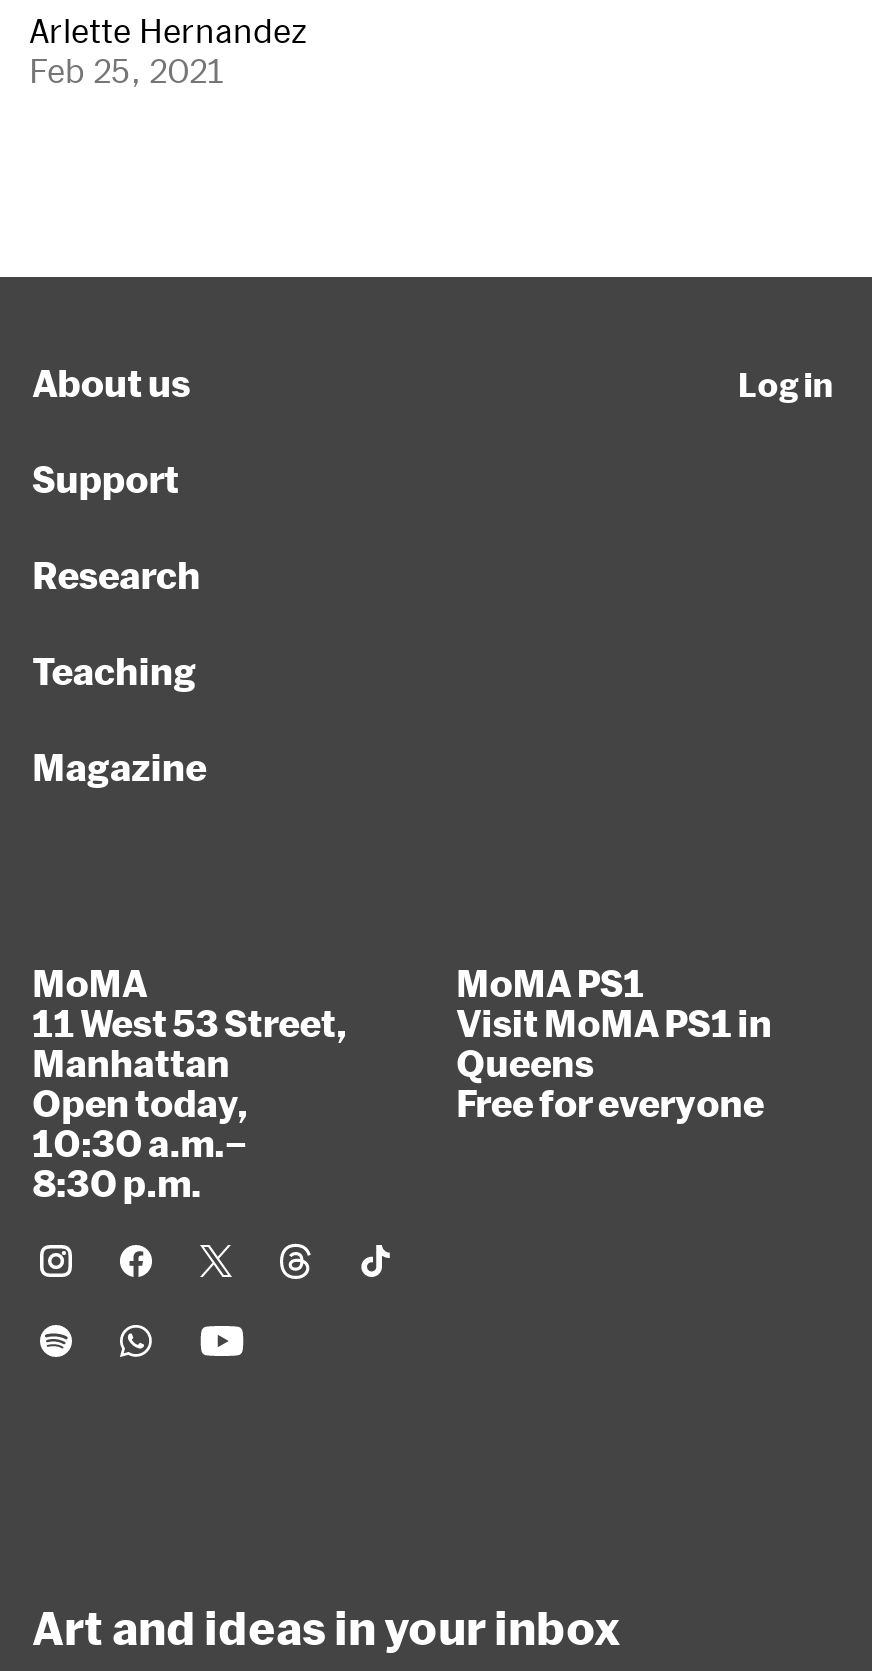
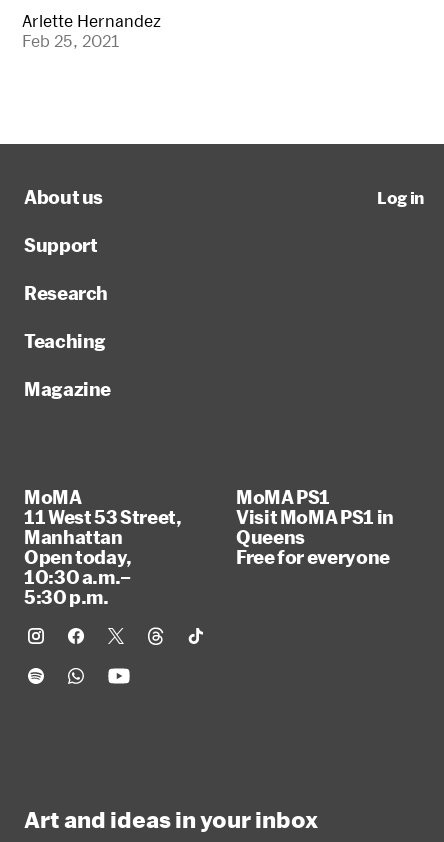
- 8:30 p.m.
+ 5:30 p.m.
